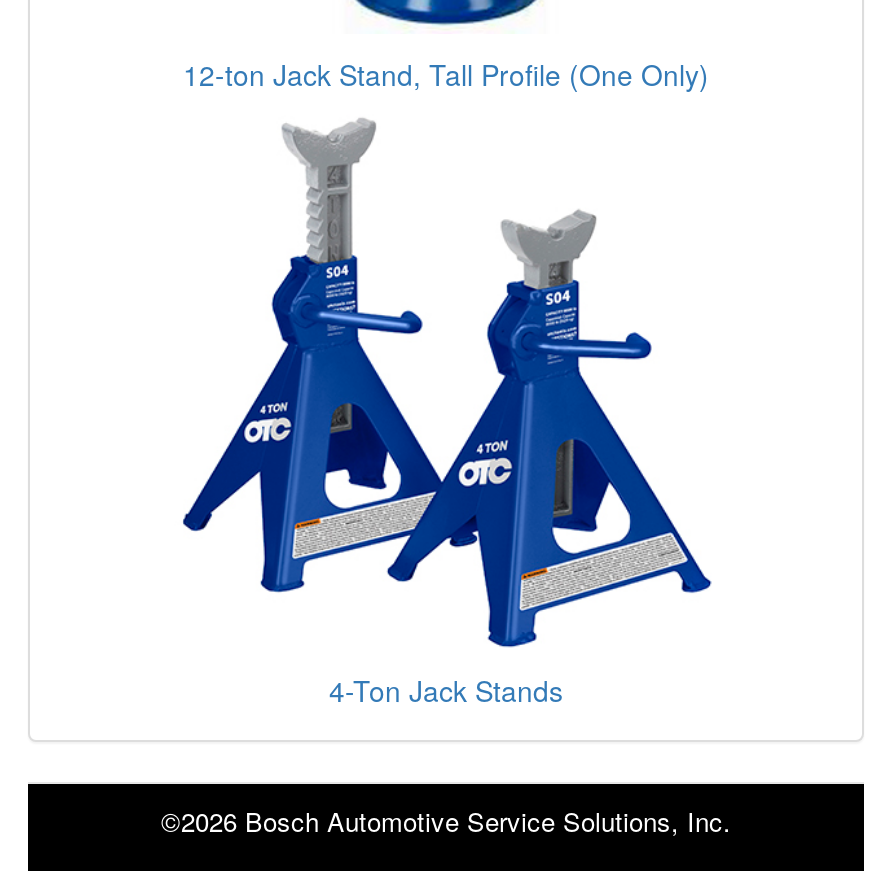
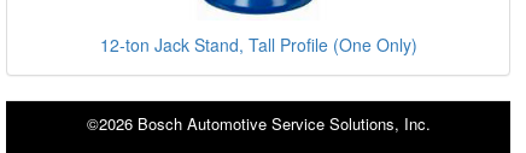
- [image]
- 4-Ton Jack Stands
